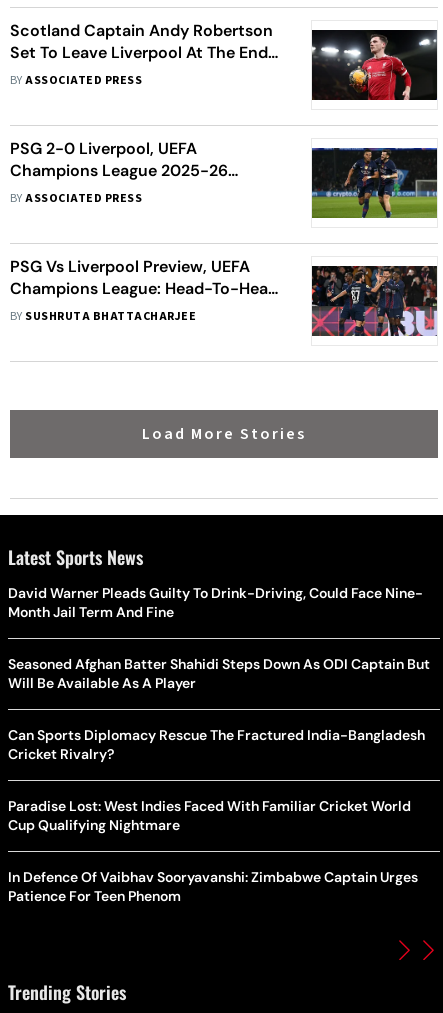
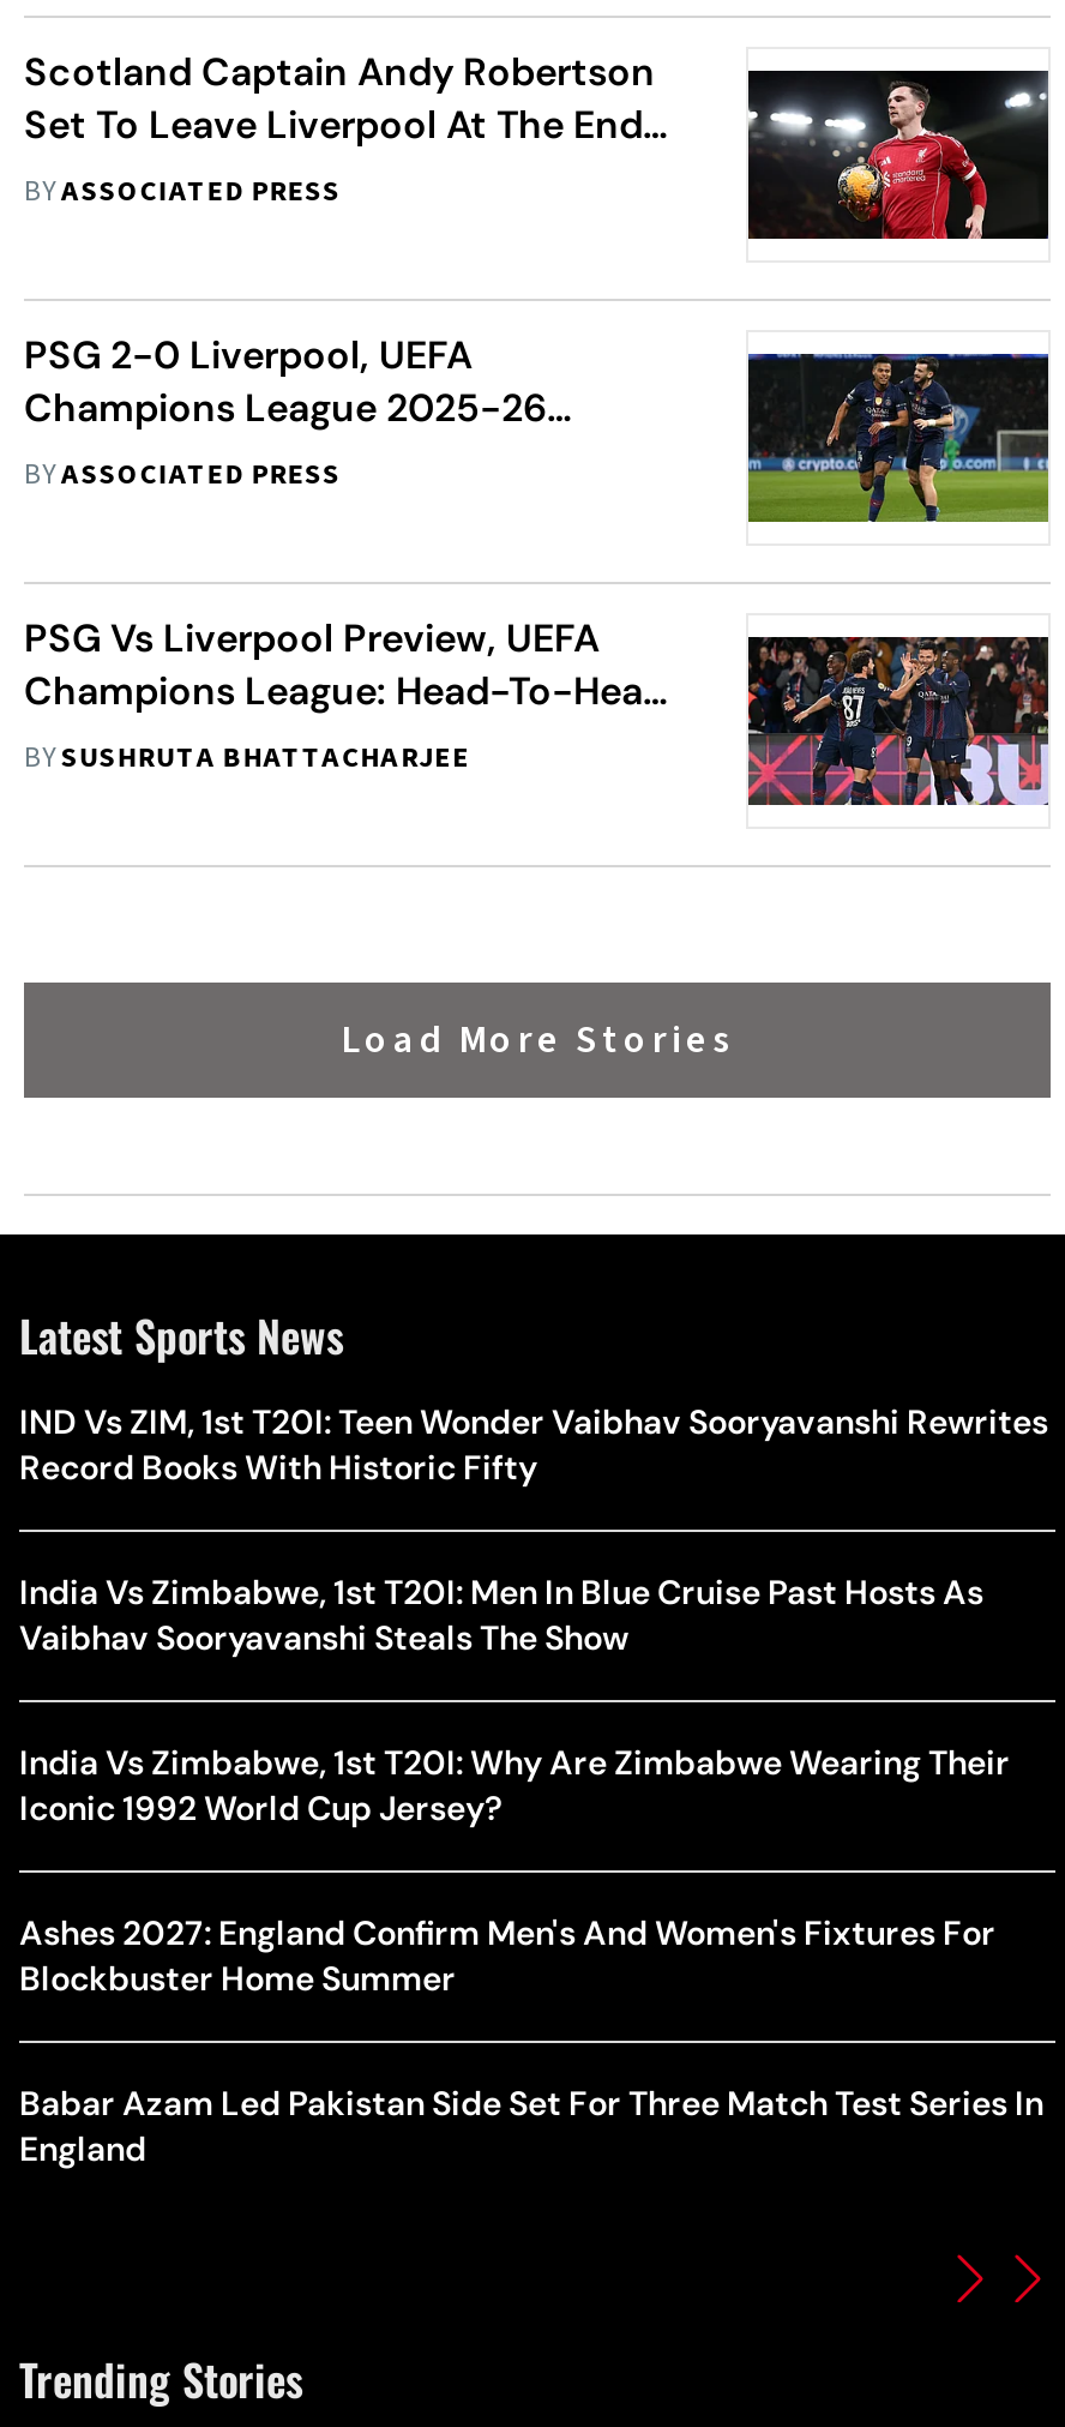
- David Warner Pleads Guilty To Drink-Driving, Could Face Nine-
- Month Jail Term And Fine
+ IND Vs ZIM, 1st T20I: Teen Wonder Vaibhav Sooryavanshi Rewrites
+ Record Books With Historic Fifty

- Seasoned Afghan Batter Shahidi Steps Down As ODI Captain But
- Will Be Available As A Player
+ India Vs Zimbabwe, 1st T20I: Men In Blue Cruise Past Hosts As
+ Vaibhav Sooryavanshi Steals The Show

- Can Sports Diplomacy Rescue The Fractured India-Bangladesh
- Cricket Rivalry?
+ India Vs Zimbabwe, 1st T20I: Why Are Zimbabwe Wearing Their
+ Iconic 1992 World Cup Jersey?

- Paradise Lost: West Indies Faced With Familiar Cricket World
- Cup Qualifying Nightmare
+ Ashes 2027: England Confirm Men's And Women's Fixtures For
+ Blockbuster Home Summer

- In Defence Of Vaibhav Sooryavanshi: Zimbabwe Captain Urges
- Patience For Teen Phenom
+ Babar Azam Led Pakistan Side Set For Three Match Test Series In
+ England
